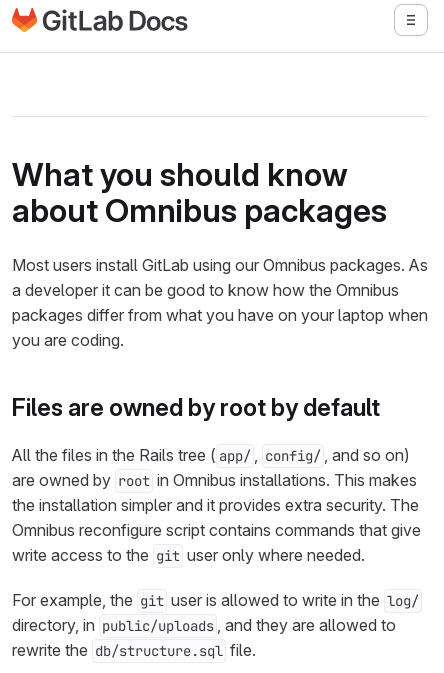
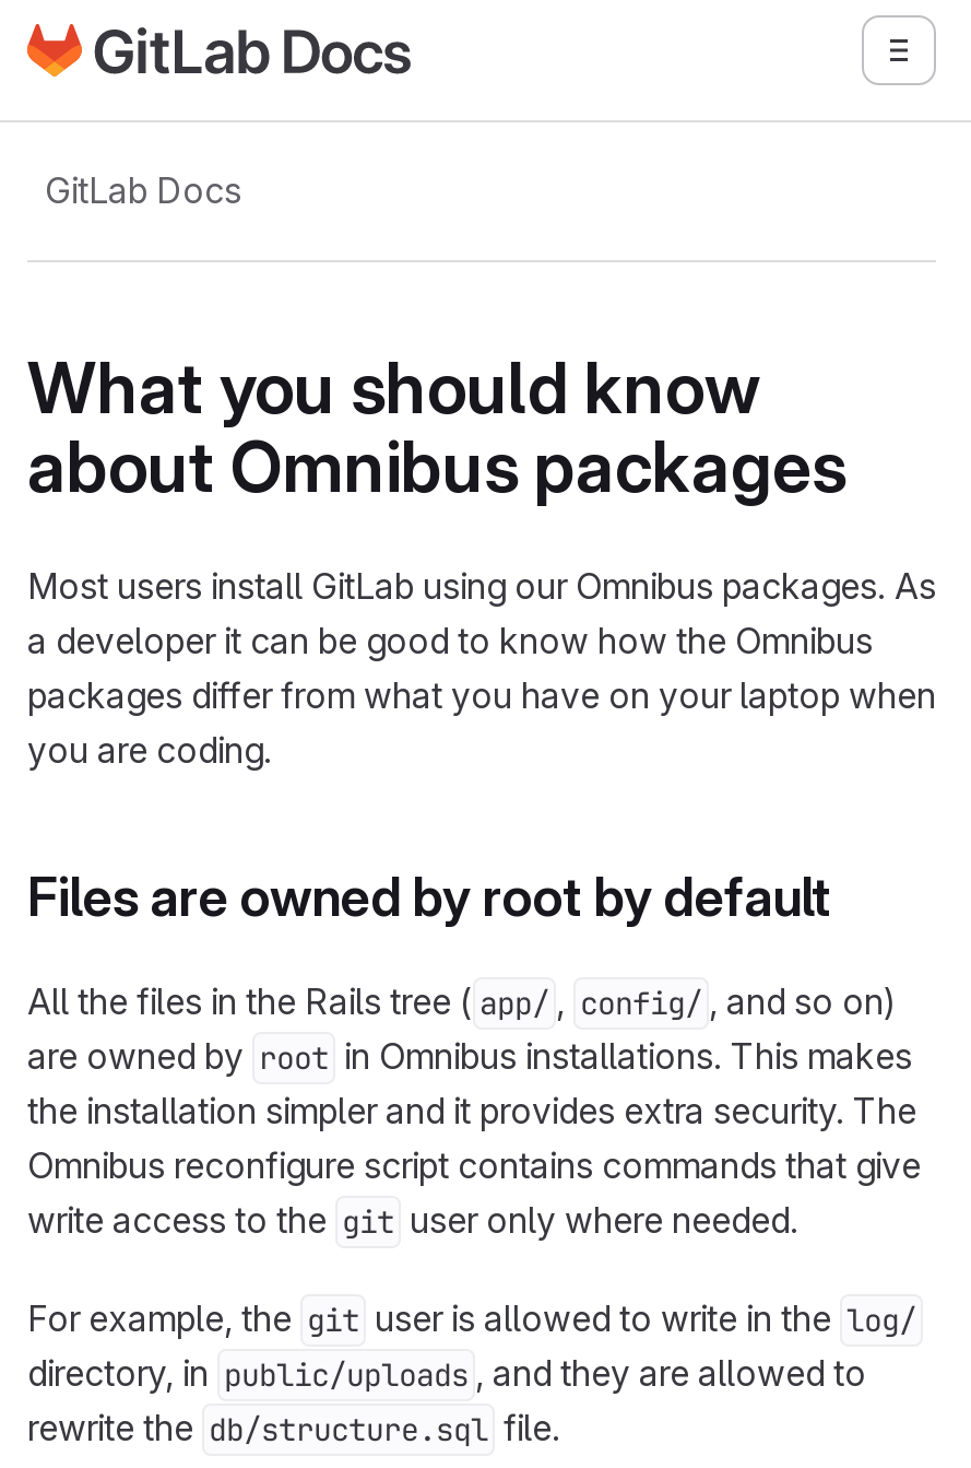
+ GitLab Docs
